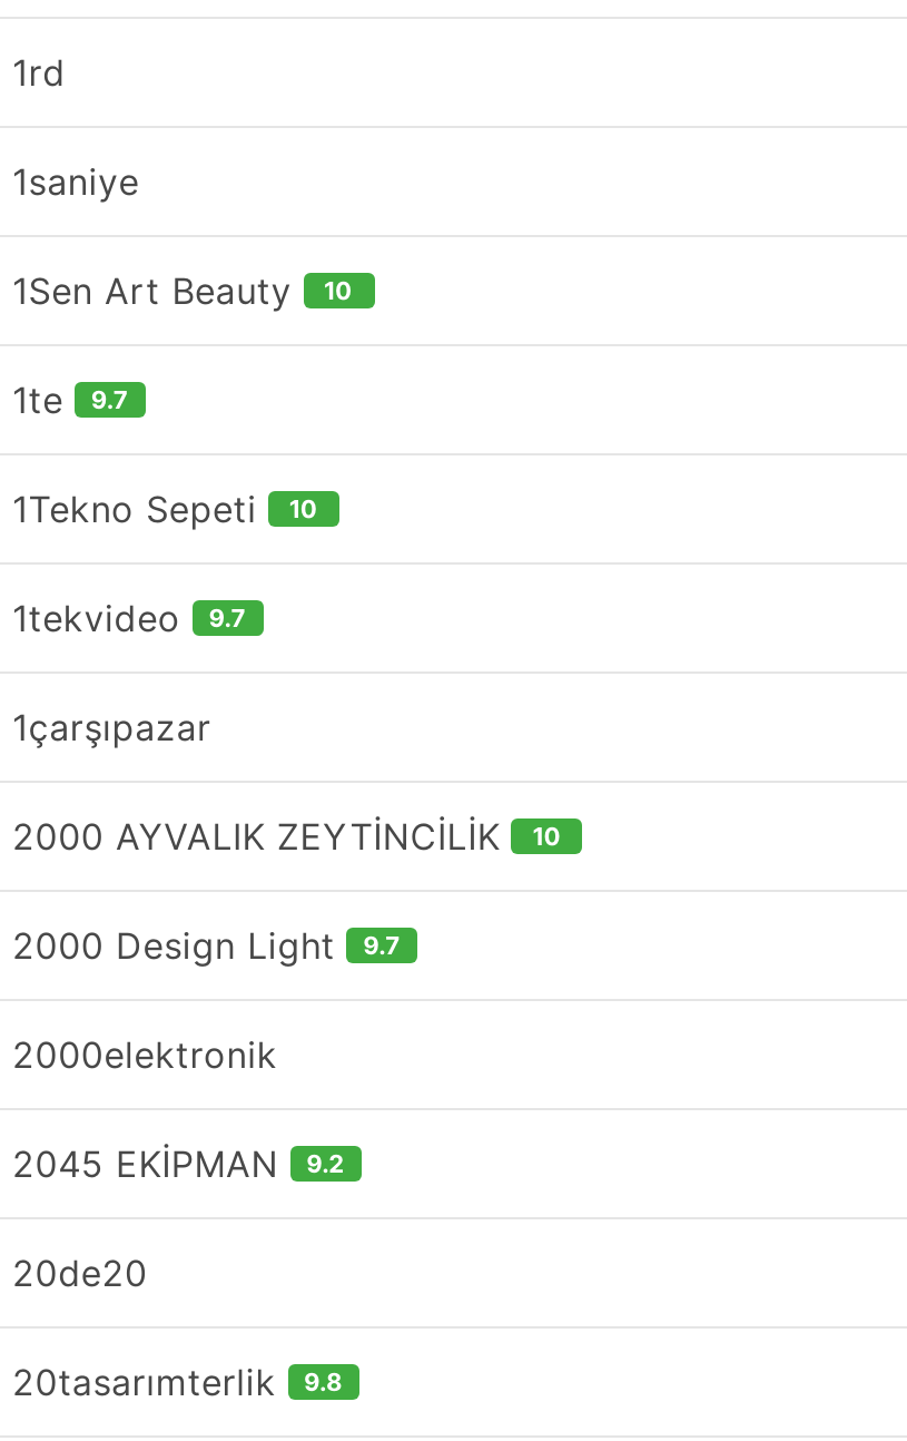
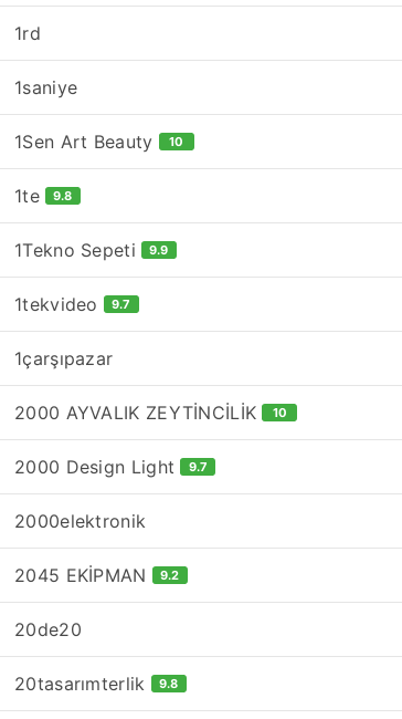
- 1te 9.7
+ 1te 9.8

- 1Tekno Sepeti 10
+ 1Tekno Sepeti 9.9
